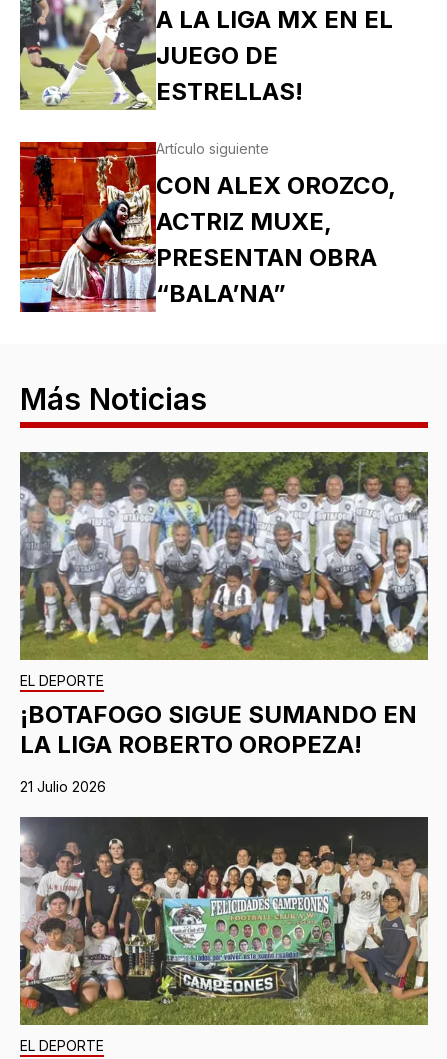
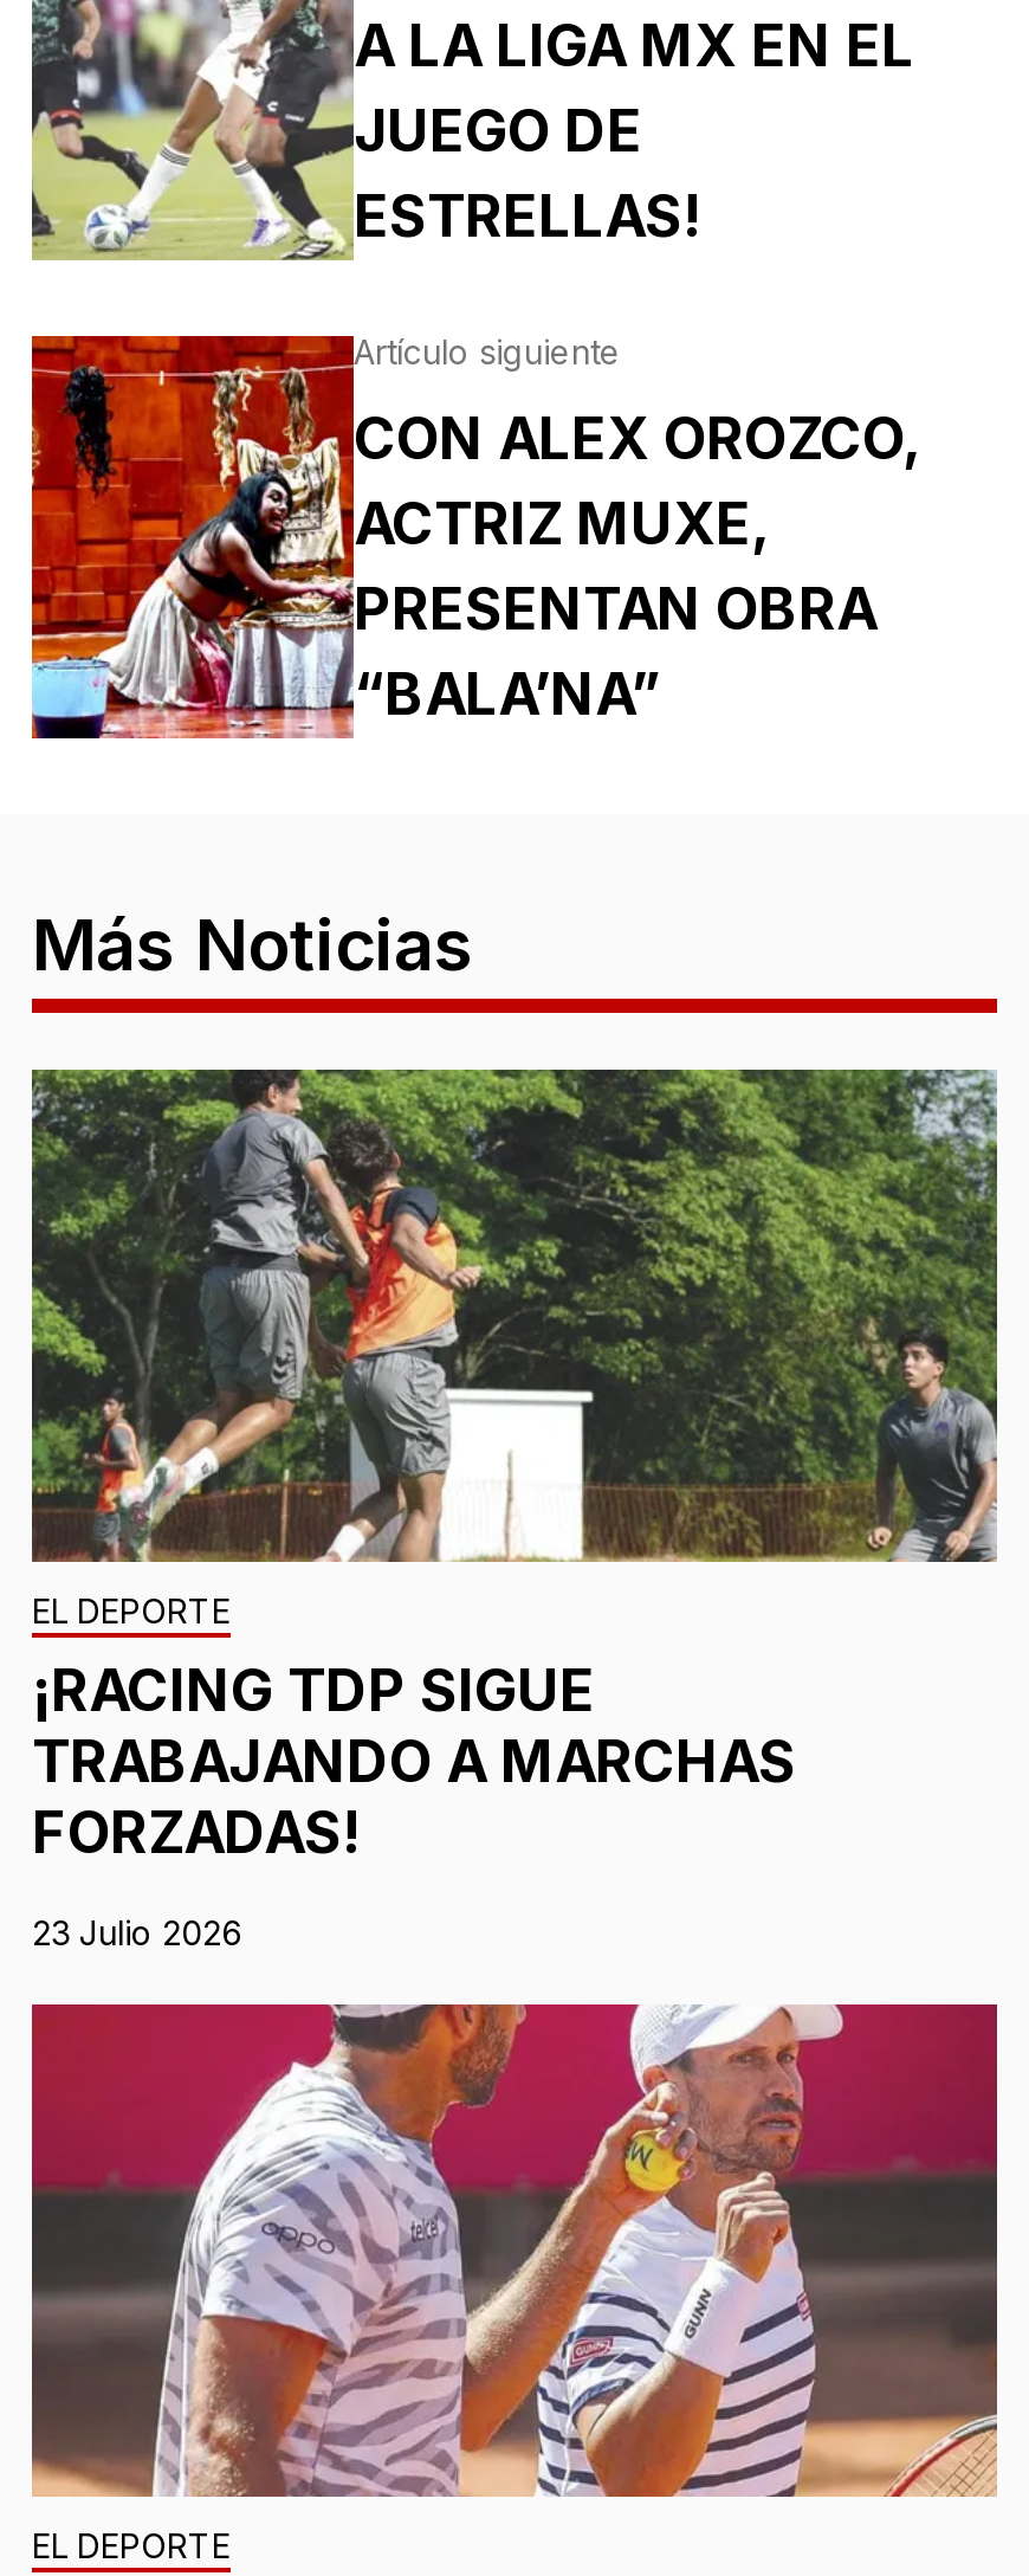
- [image]
- ¡BOTAFOGO SIGUE SUMANDO EN
- LA LIGA ROBERTO OROPEZA!
+ [image]
+ ¡RACING TDP SIGUE
+ TRABAJANDO A MARCHAS
+ FORZADAS!

- 21 Julio 2026
+ 23 Julio 2026

- [image]
+ [image]
